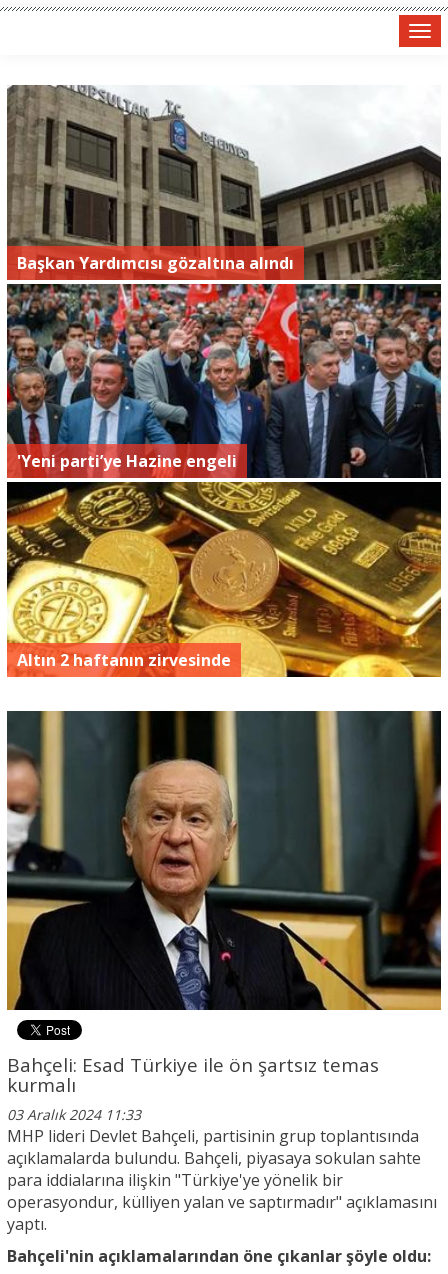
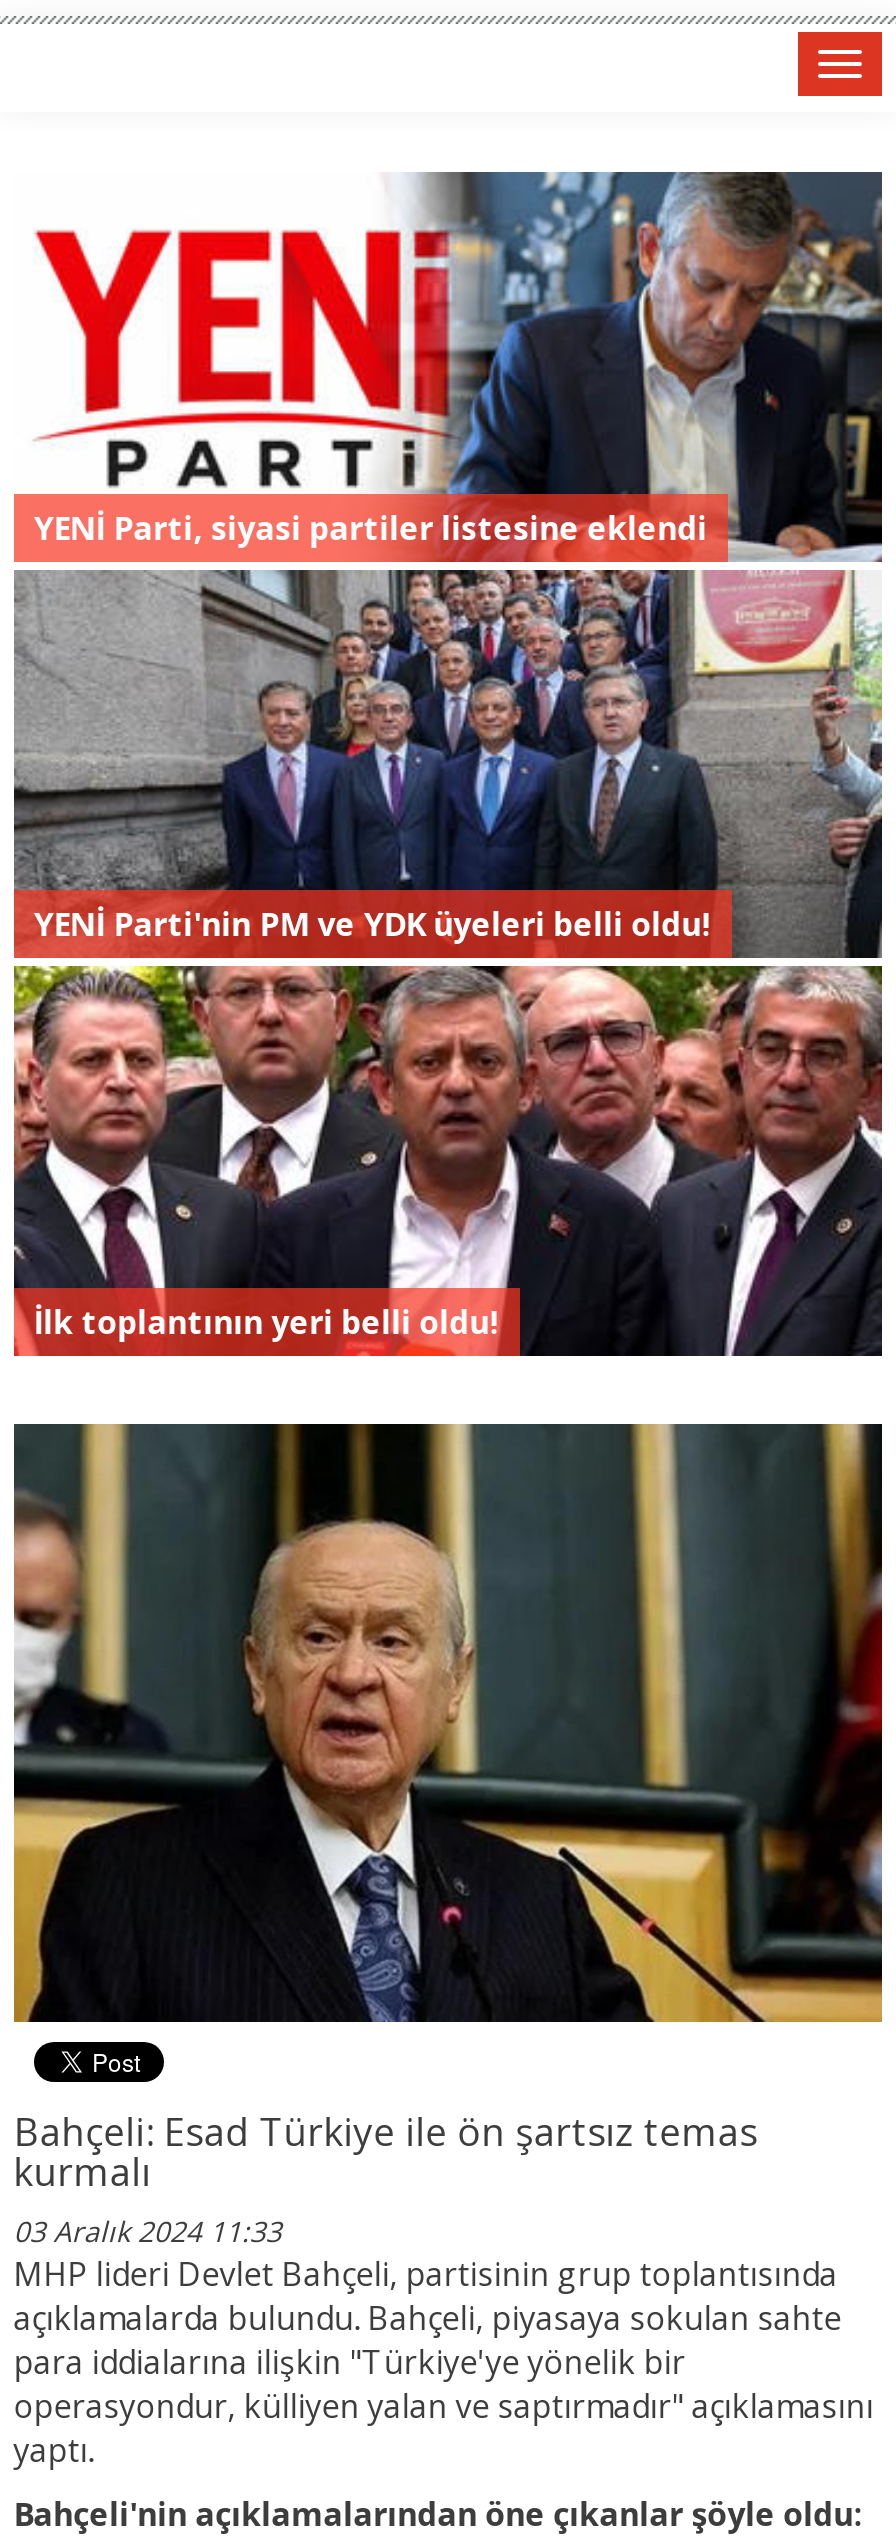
- [image]
- Başkan Yardımcısı gözaltına alındı
+ [image]
+ YENİ Parti, siyasi partiler listesine eklendi

- 'Yeni parti’ye Hazine engeli
+ YENİ Parti'nin PM ve YDK üyeleri belli oldu!

- Altın 2 haftanın zirvesinde
+ İlk toplantının yeri belli oldu!
